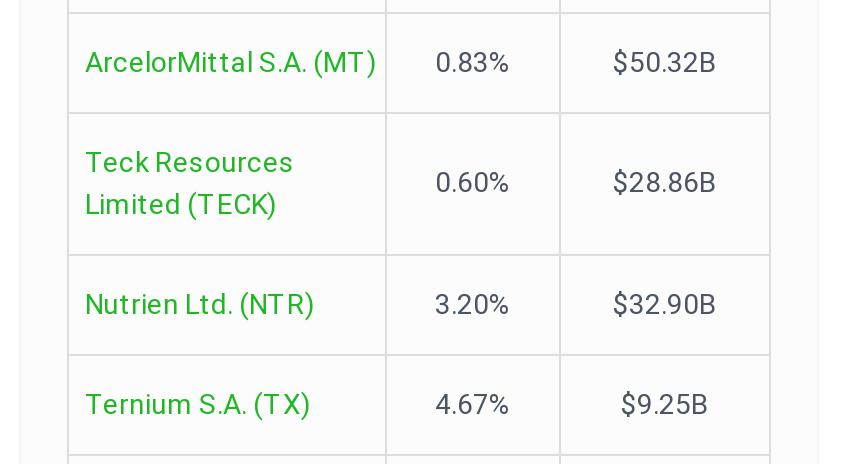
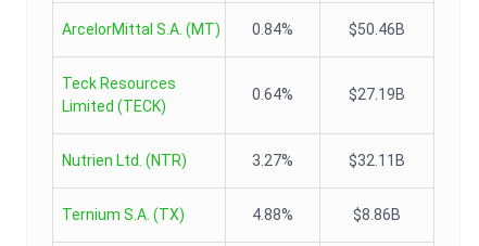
- 0.83%
- $50.32B
+ 0.84%
+ $50.46B

- 0.60%
- $28.86B
+ 0.64%
+ $27.19B

- 3.20%
- $32.90B
+ 3.27%
+ $32.11B

- 4.67%
- $9.25B
+ 4.88%
+ $8.86B
